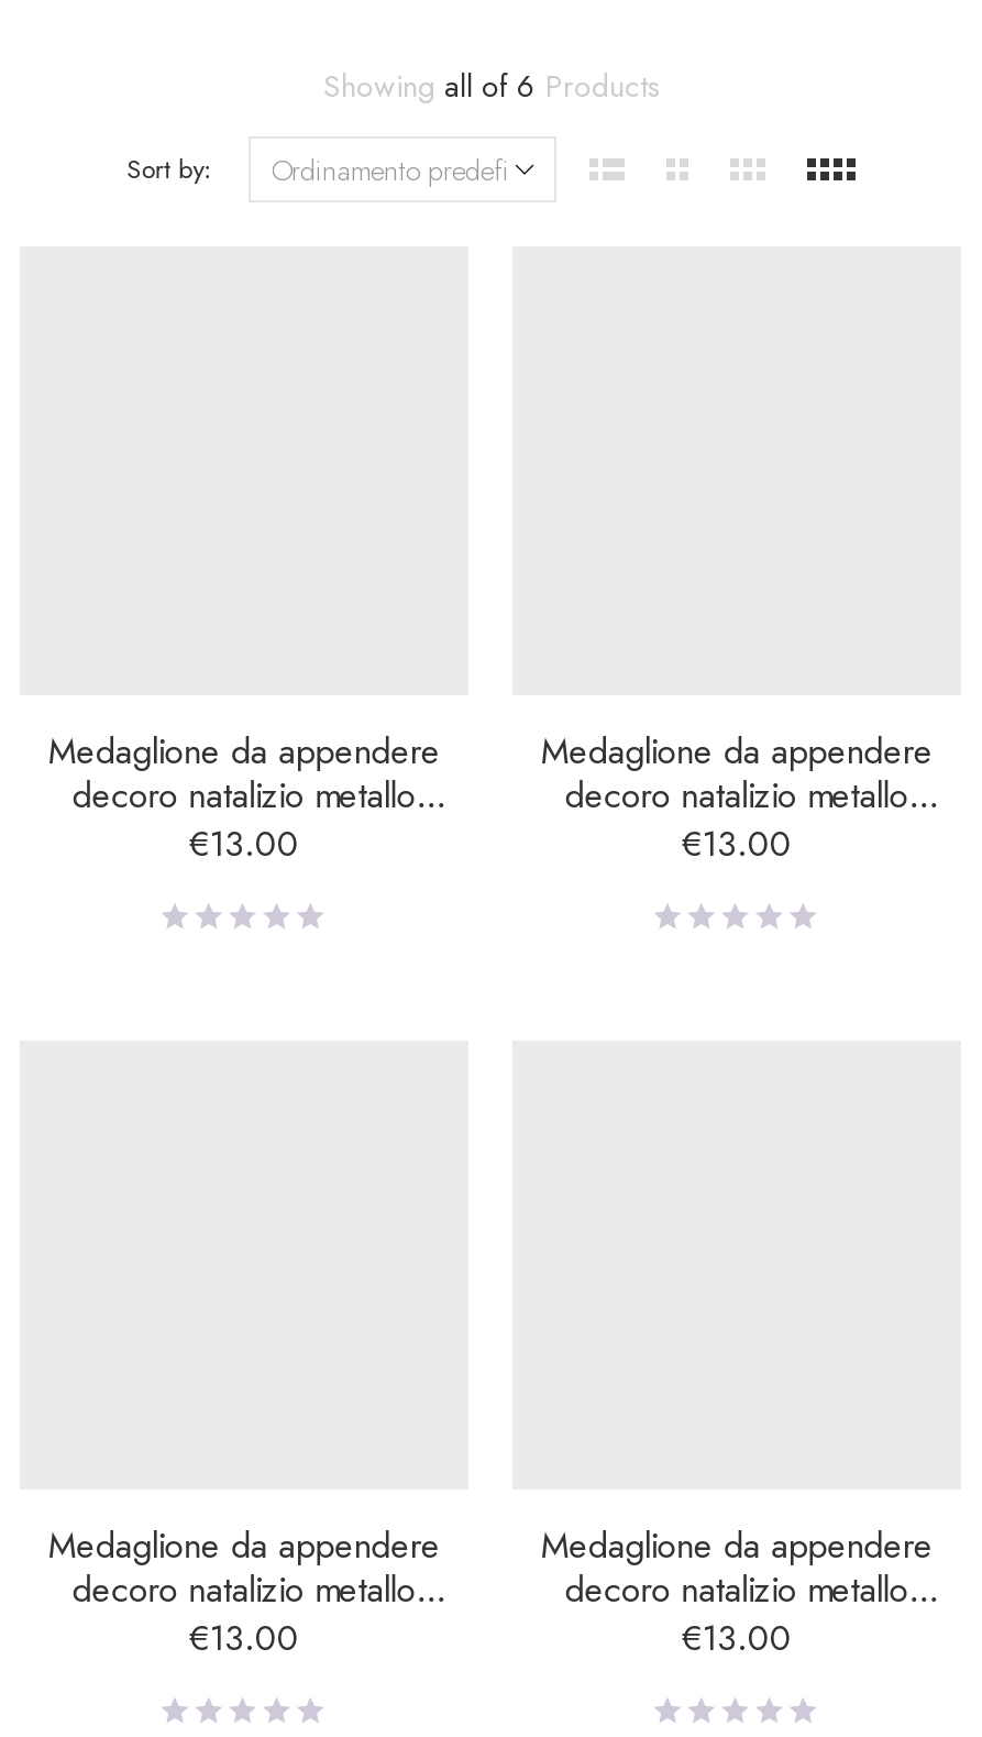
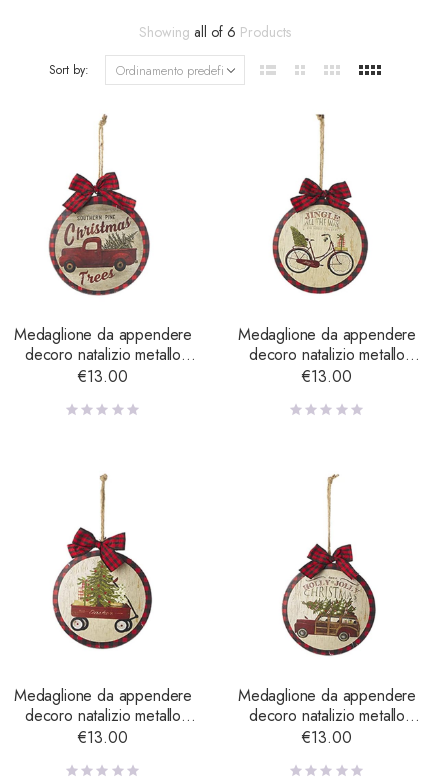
+ [image]

+ [image]

+ [image]

+ [image]
